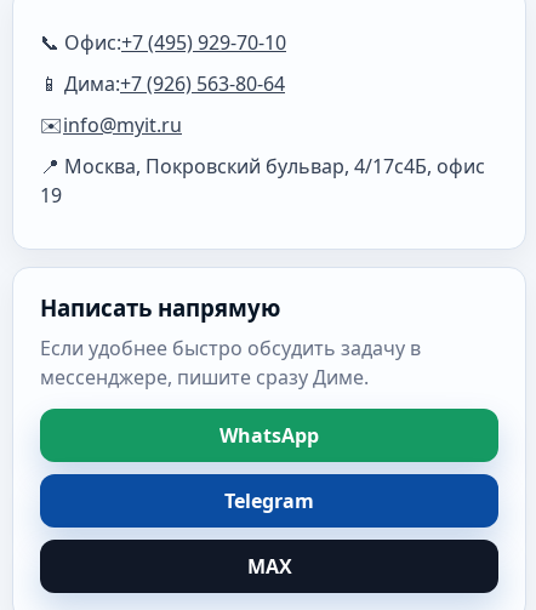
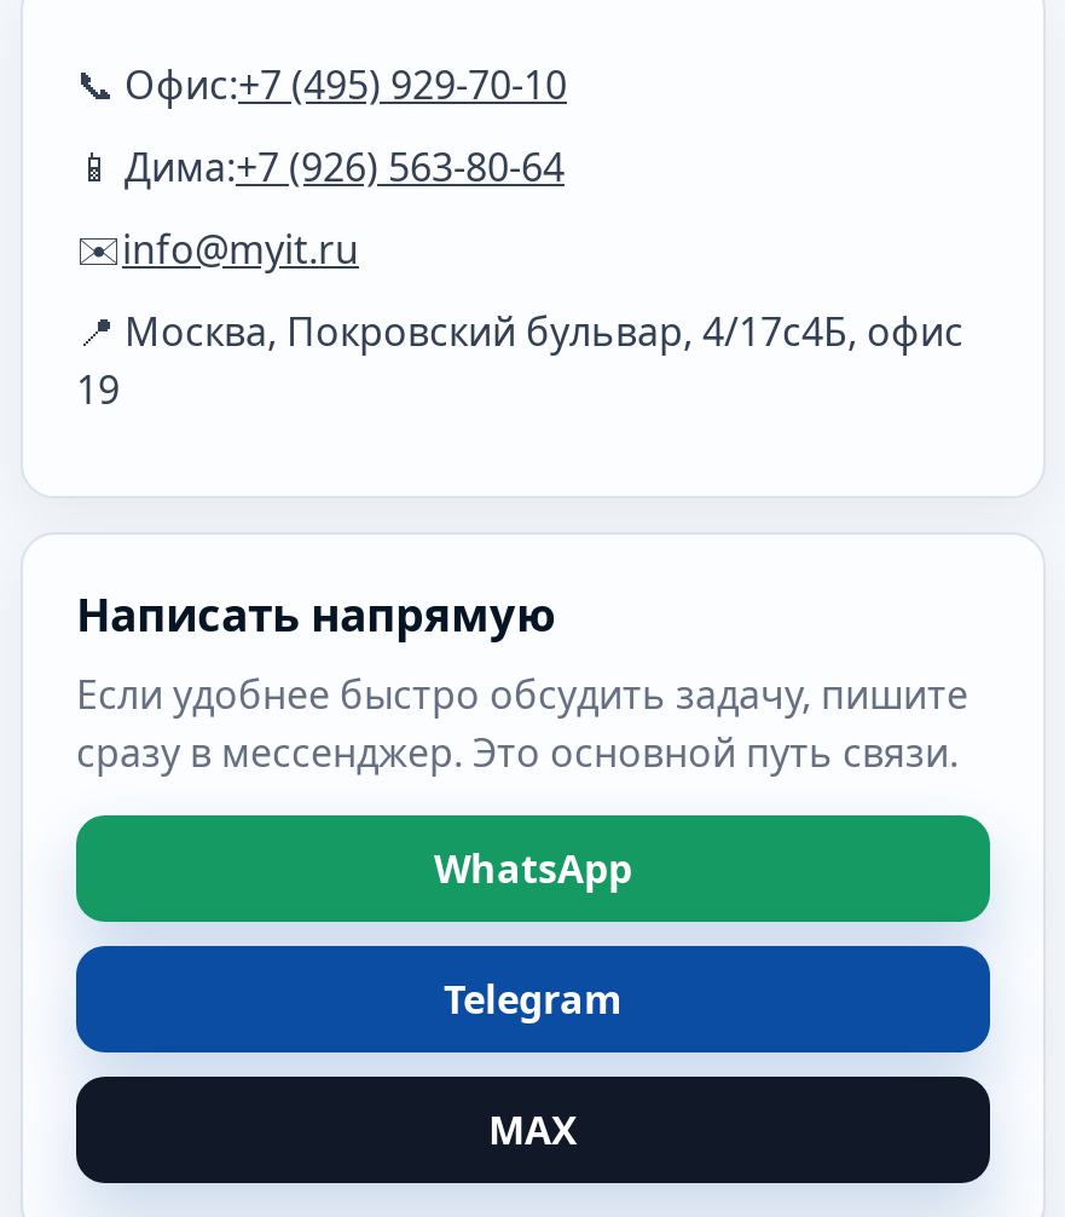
- Если удобнее быстро обсудить задачу в
- мессенджере, пишите сразу Диме.
+ Если удобнее быстро обсудить задачу, пишите
+ сразу в мессенджер. Это основной путь связи.
